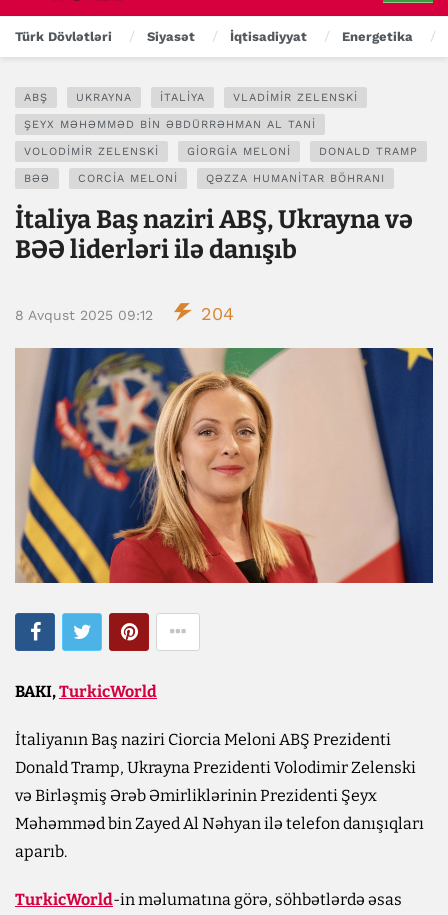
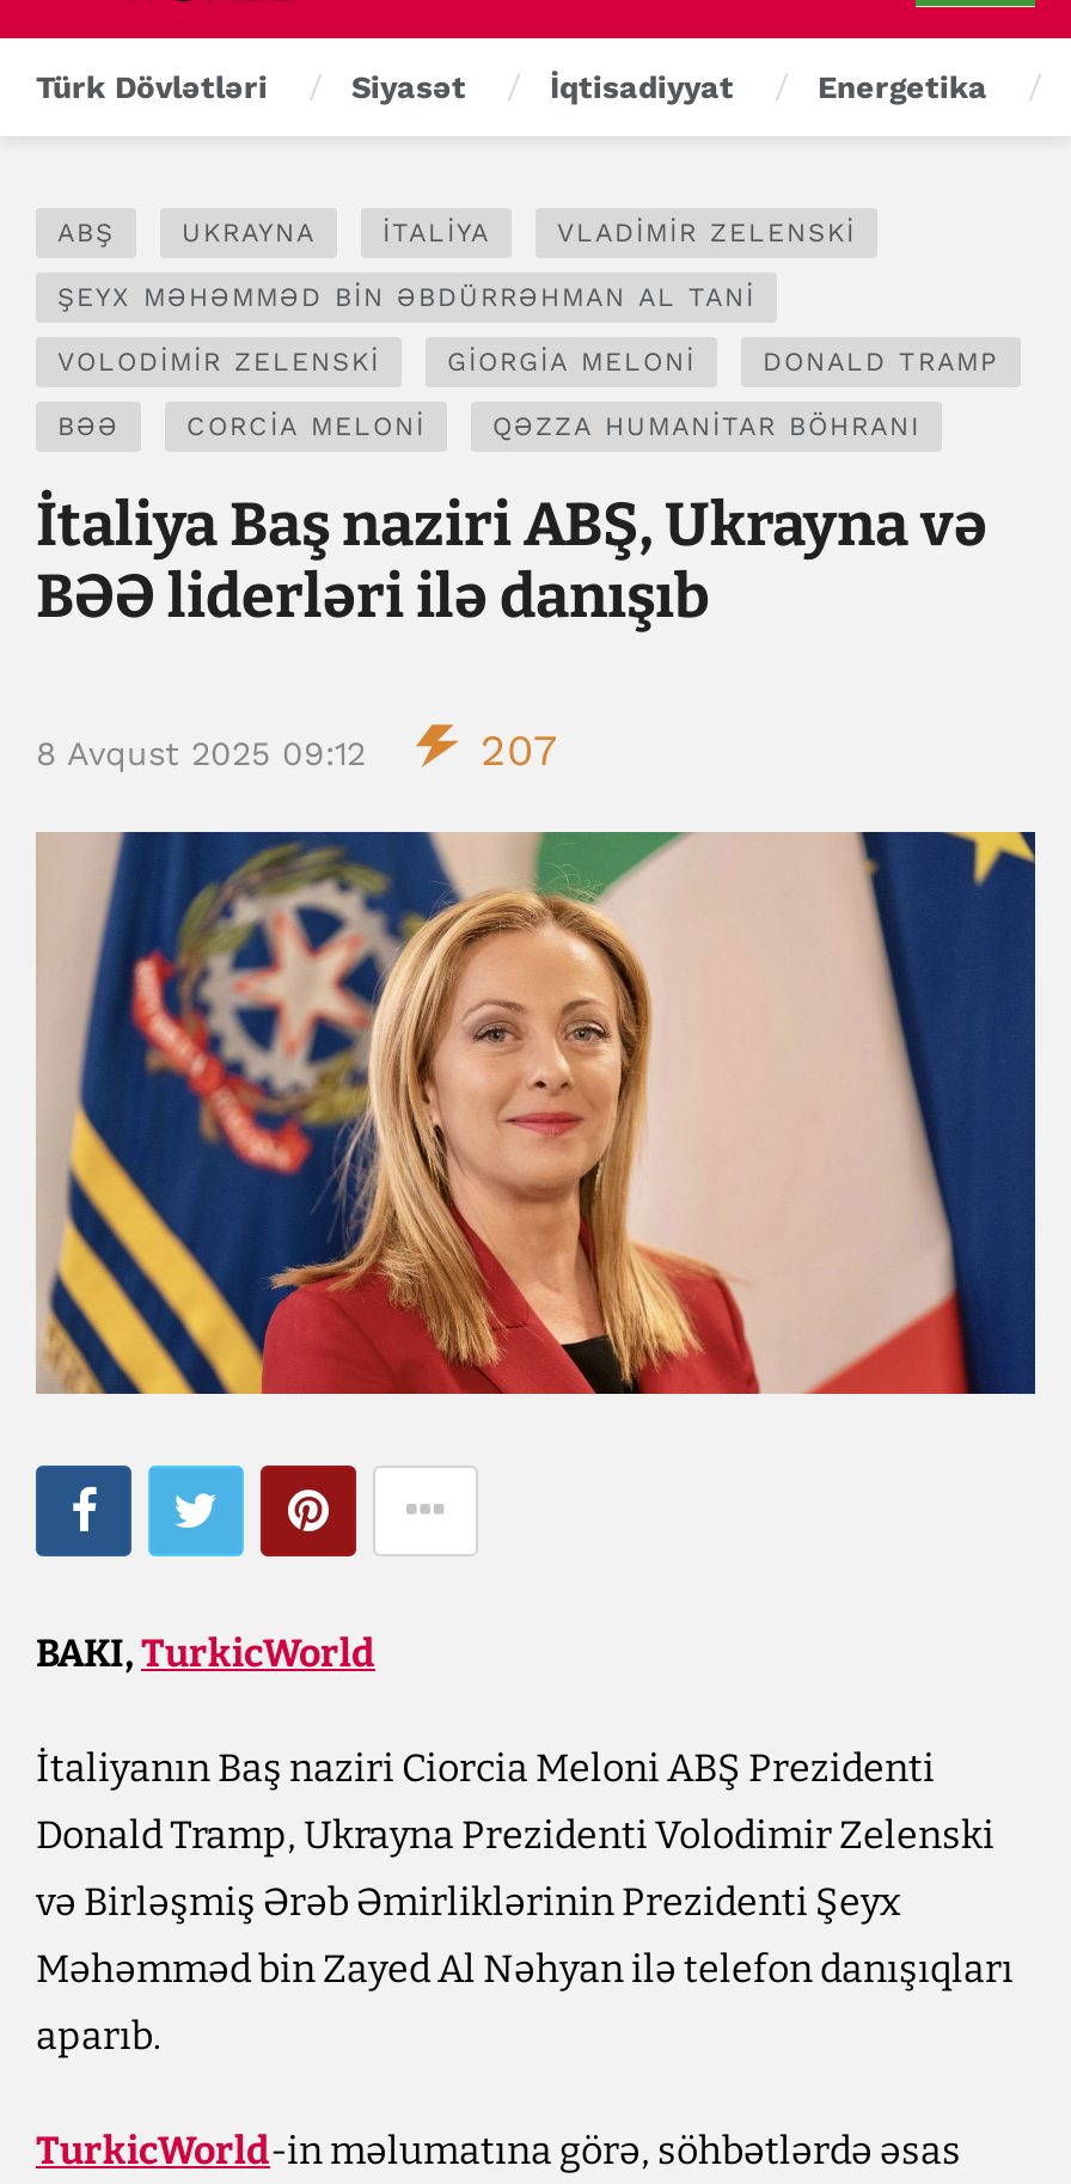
- 204
+ 207
